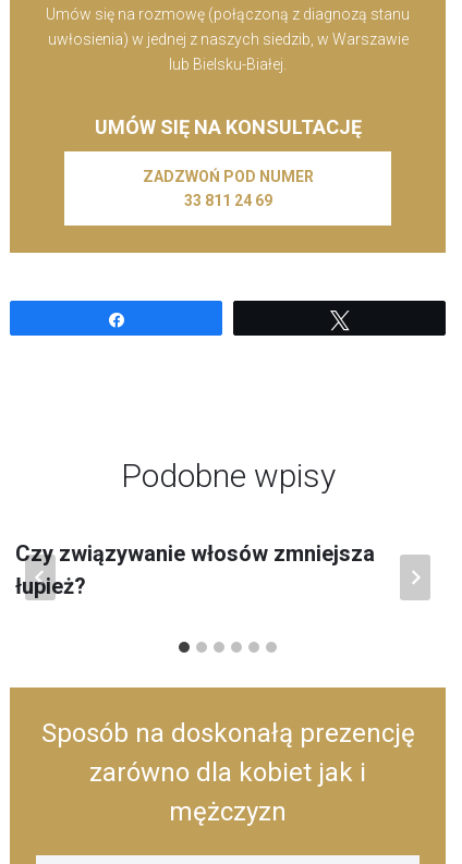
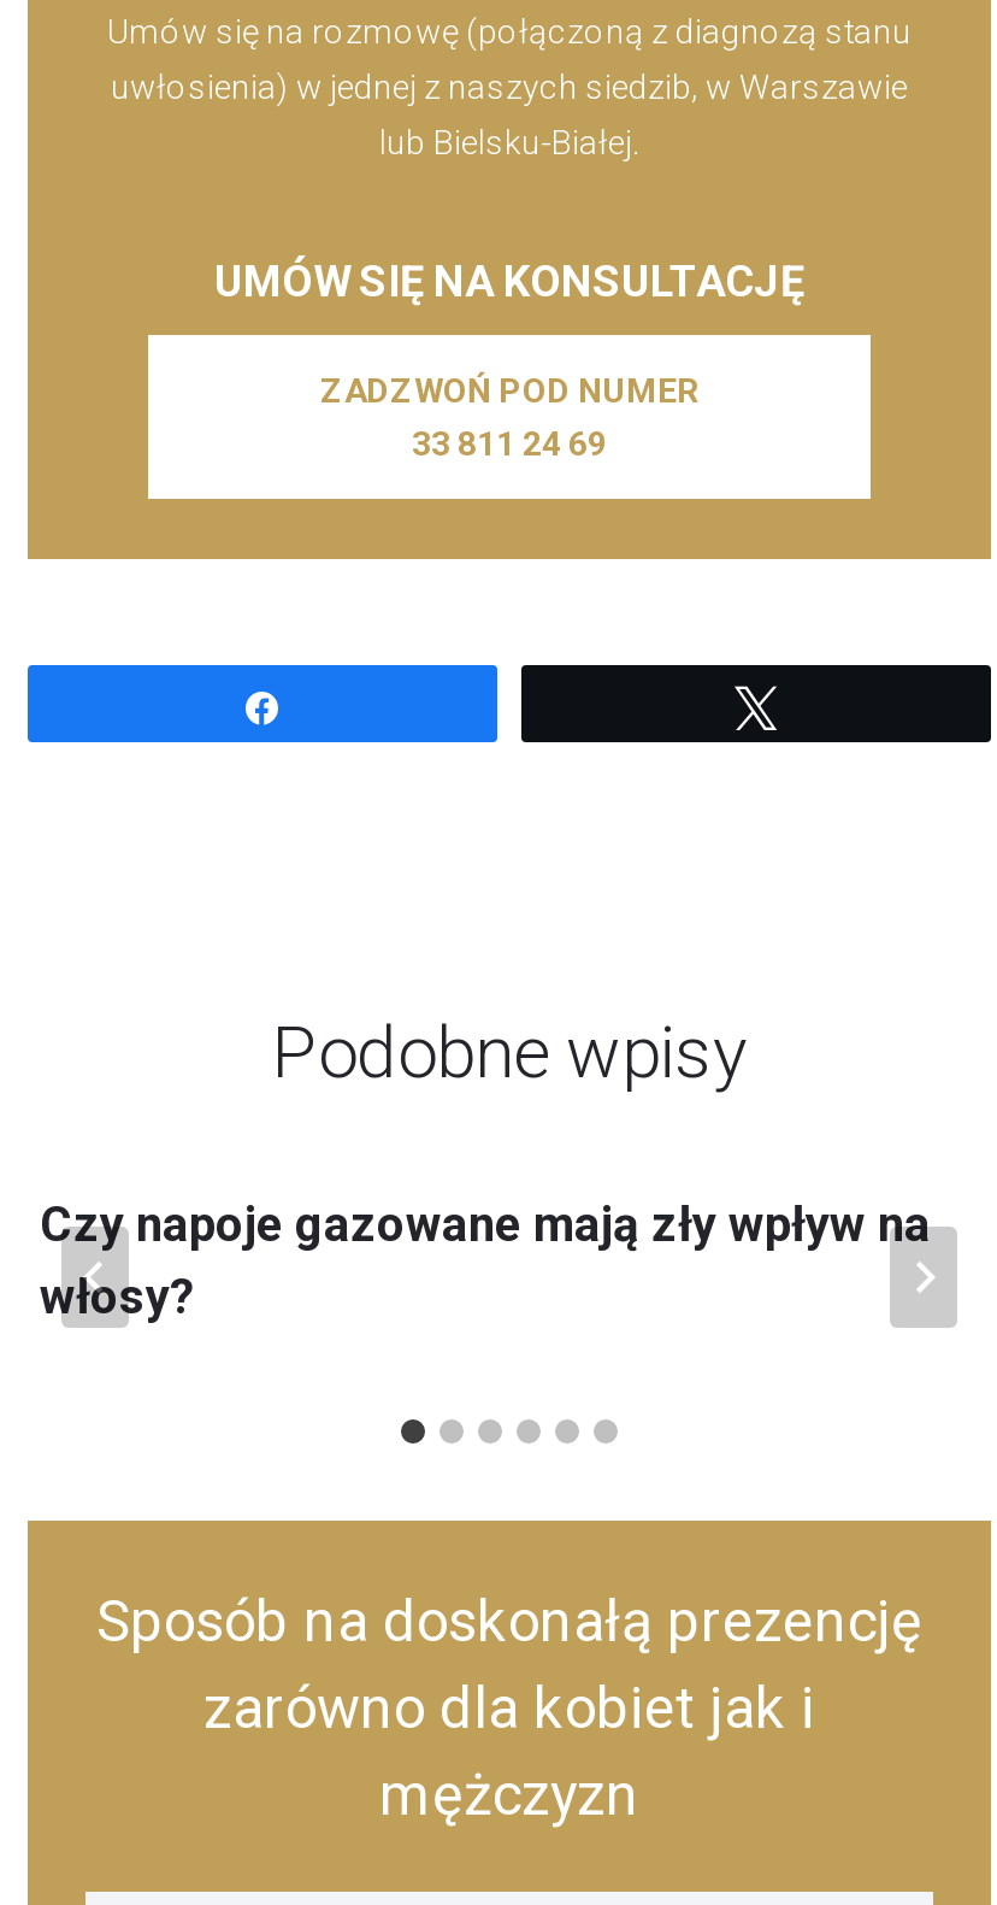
- Czy związywanie włosów zmniejsza
- łupież?
+ Czy napoje gazowane mają zły wpływ na
+ włosy?
